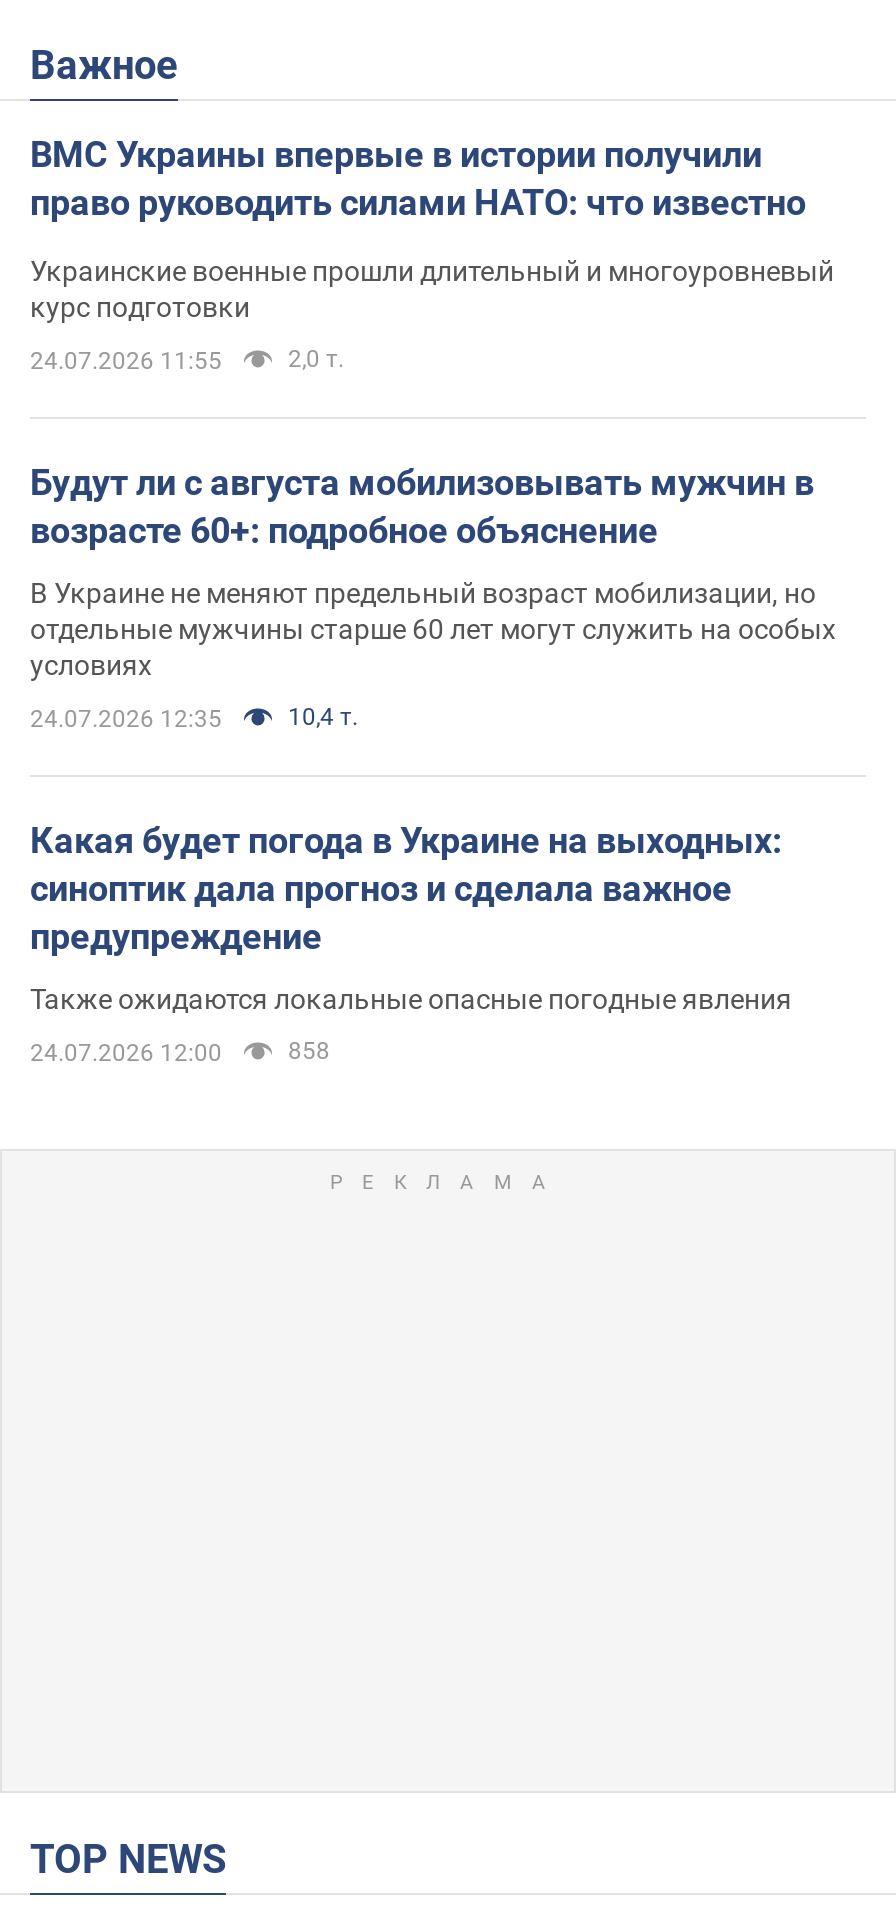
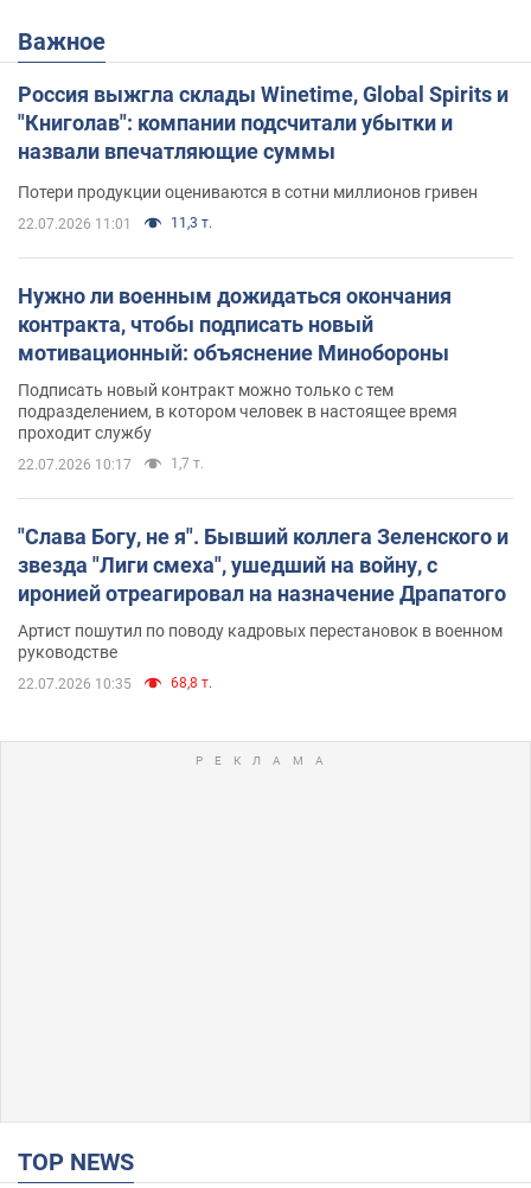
- ВМС Украины впервые в истории получили
- право руководить силами НАТО: что известно
+ Россия выжгла склады Winetime, Global Spirits и
+ "Книголав": компании подсчитали убытки и
+ назвали впечатляющие суммы

- Украинские военные прошли длительный и многоуровневый
- курс подготовки
+ Потери продукции оцениваются в сотни миллионов гривен

- 24.07.2026 11:55
- 2,0 т.
+ 22.07.2026 11:01
+ 11,3 т.

- Будут ли с августа мобилизовывать мужчин в
- возрасте 60+: подробное объяснение
+ Нужно ли военным дожидаться окончания
+ контракта, чтобы подписать новый
+ мотивационный: объяснение Минобороны

- В Украине не меняют предельный возраст мобилизации, но
- отдельные мужчины старше 60 лет могут служить на особых
- условиях
+ Подписать новый контракт можно только с тем
+ подразделением, в котором человек в настоящее время
+ проходит службу

- 24.07.2026 12:35
- 10,4 т.
+ 22.07.2026 10:17
+ 1,7 т.

- Какая будет погода в Украине на выходных:
- синоптик дала прогноз и сделала важное
- предупреждение
+ "Слава Богу, не я". Бывший коллега Зеленского и
+ звезда "Лиги смеха", ушедший на войну, с
+ иронией отреагировал на назначение Драпатого

- Также ожидаются локальные опасные погодные явления
+ Артист пошутил по поводу кадровых перестановок в военном
+ руководстве

- 24.07.2026 12:00
- 858
+ 22.07.2026 10:35
+ 68,8 т.
